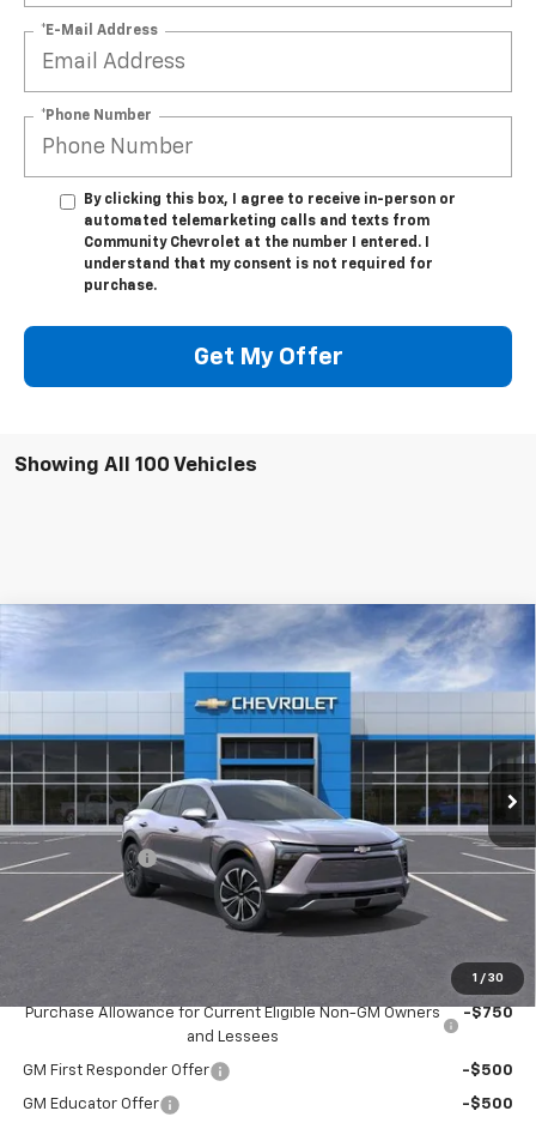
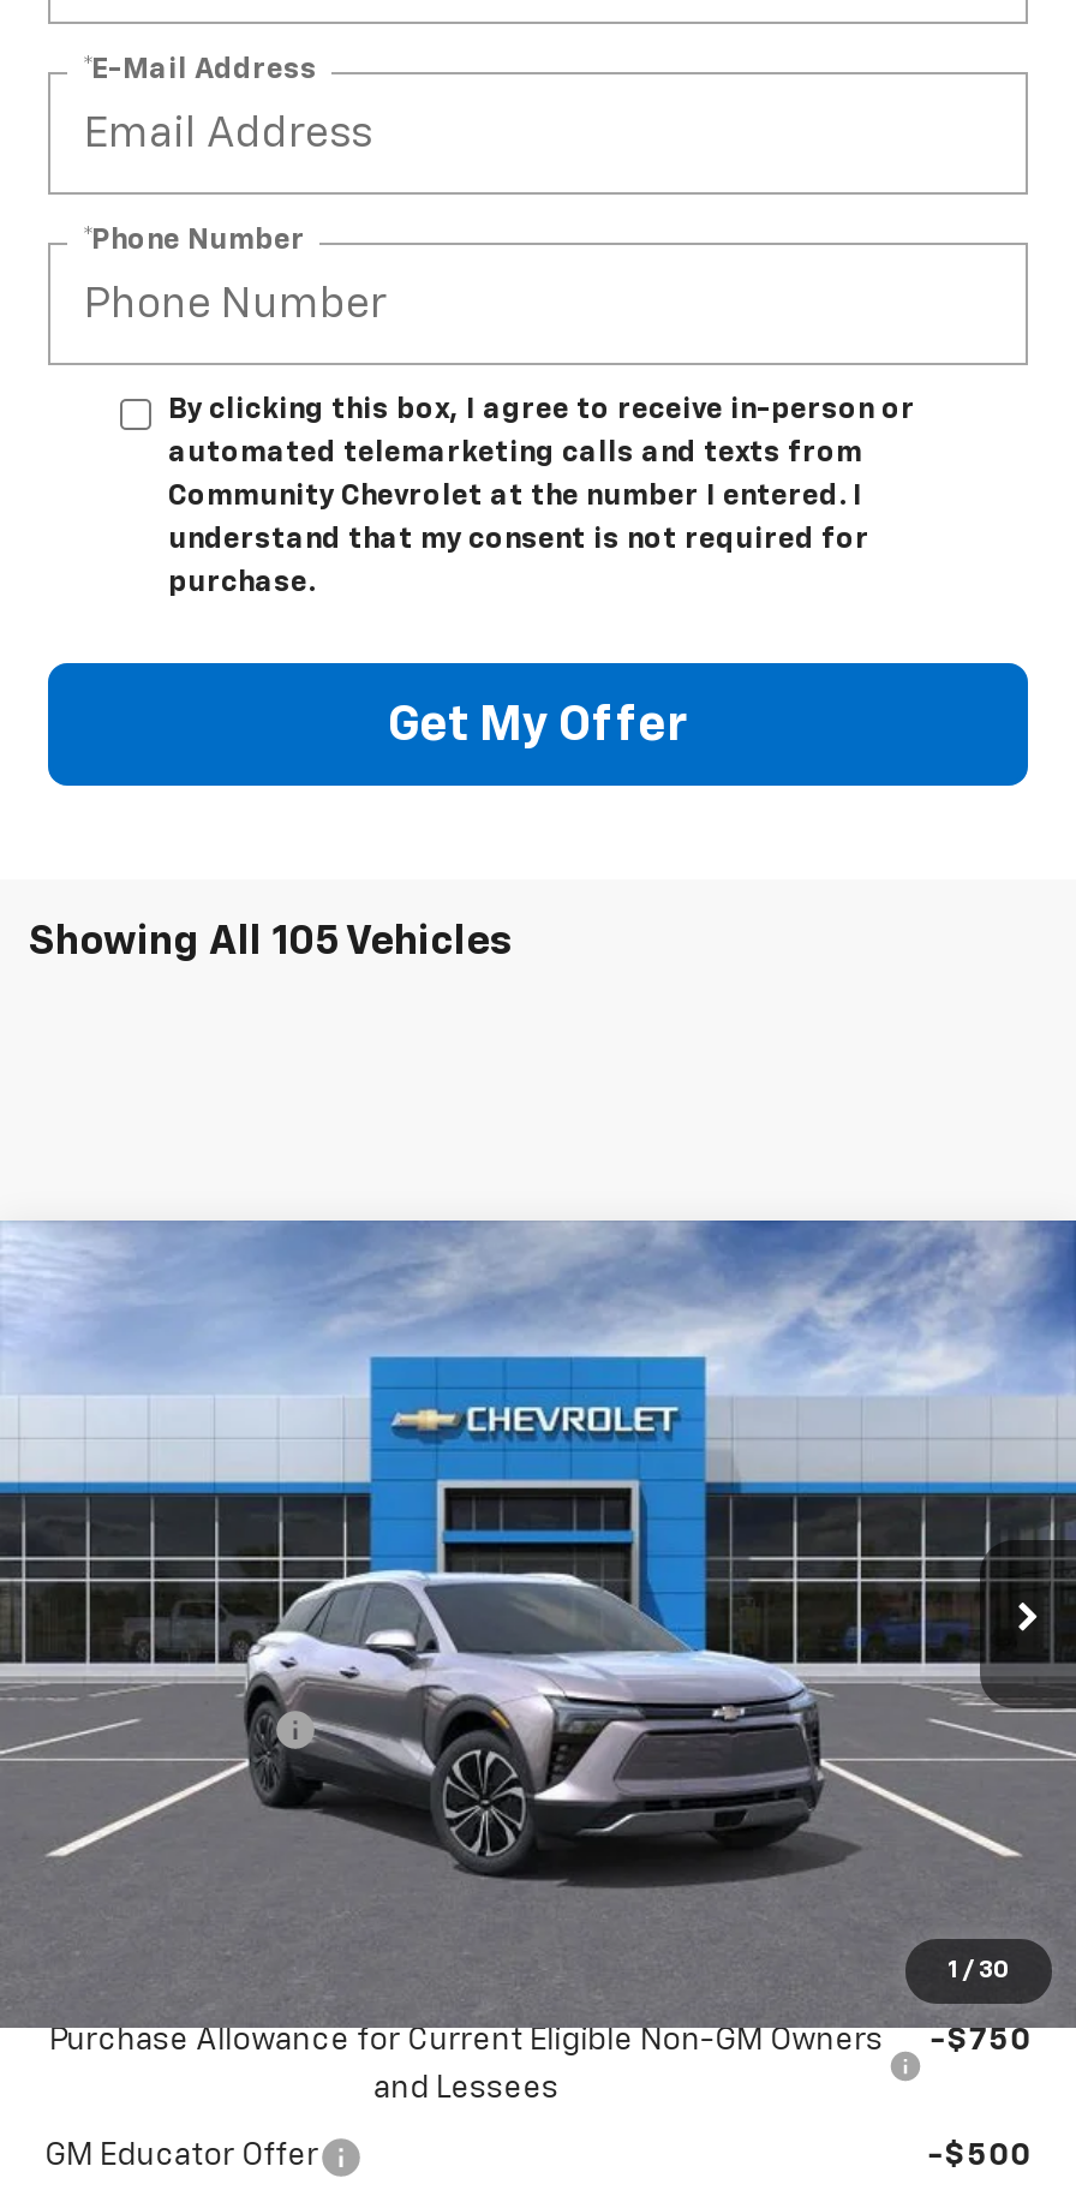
- Showing All 100 Vehicles
+ Showing All 105 Vehicles

- GM First Responder Offer
- -$500
